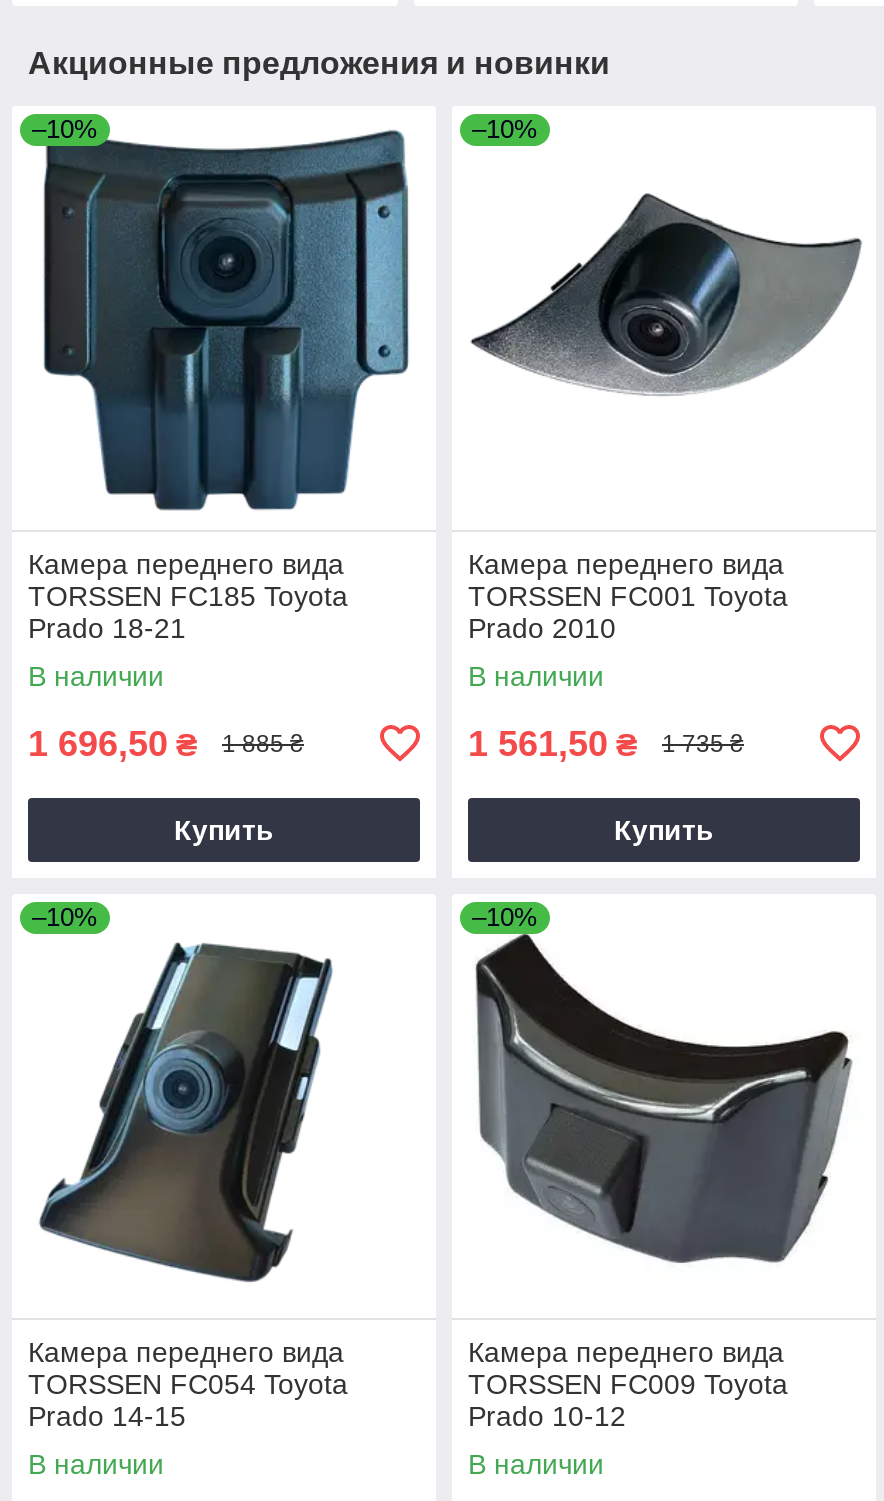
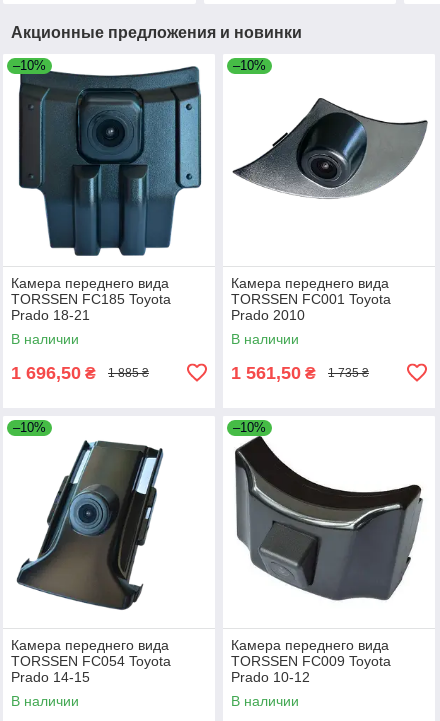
- Купить

- Купить
